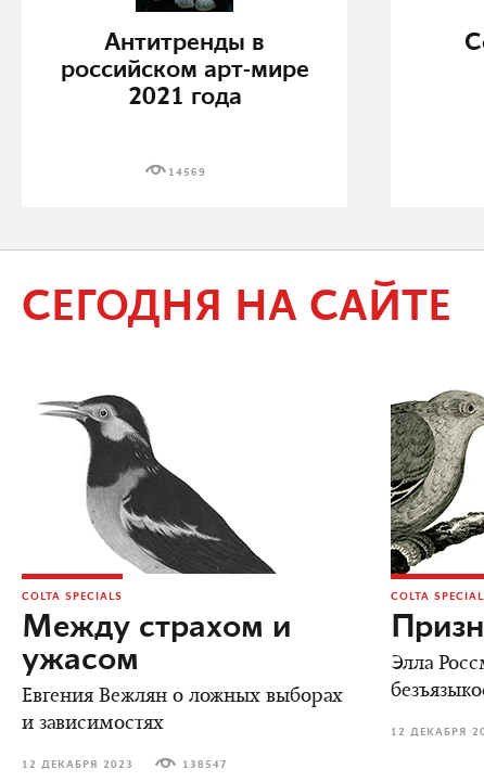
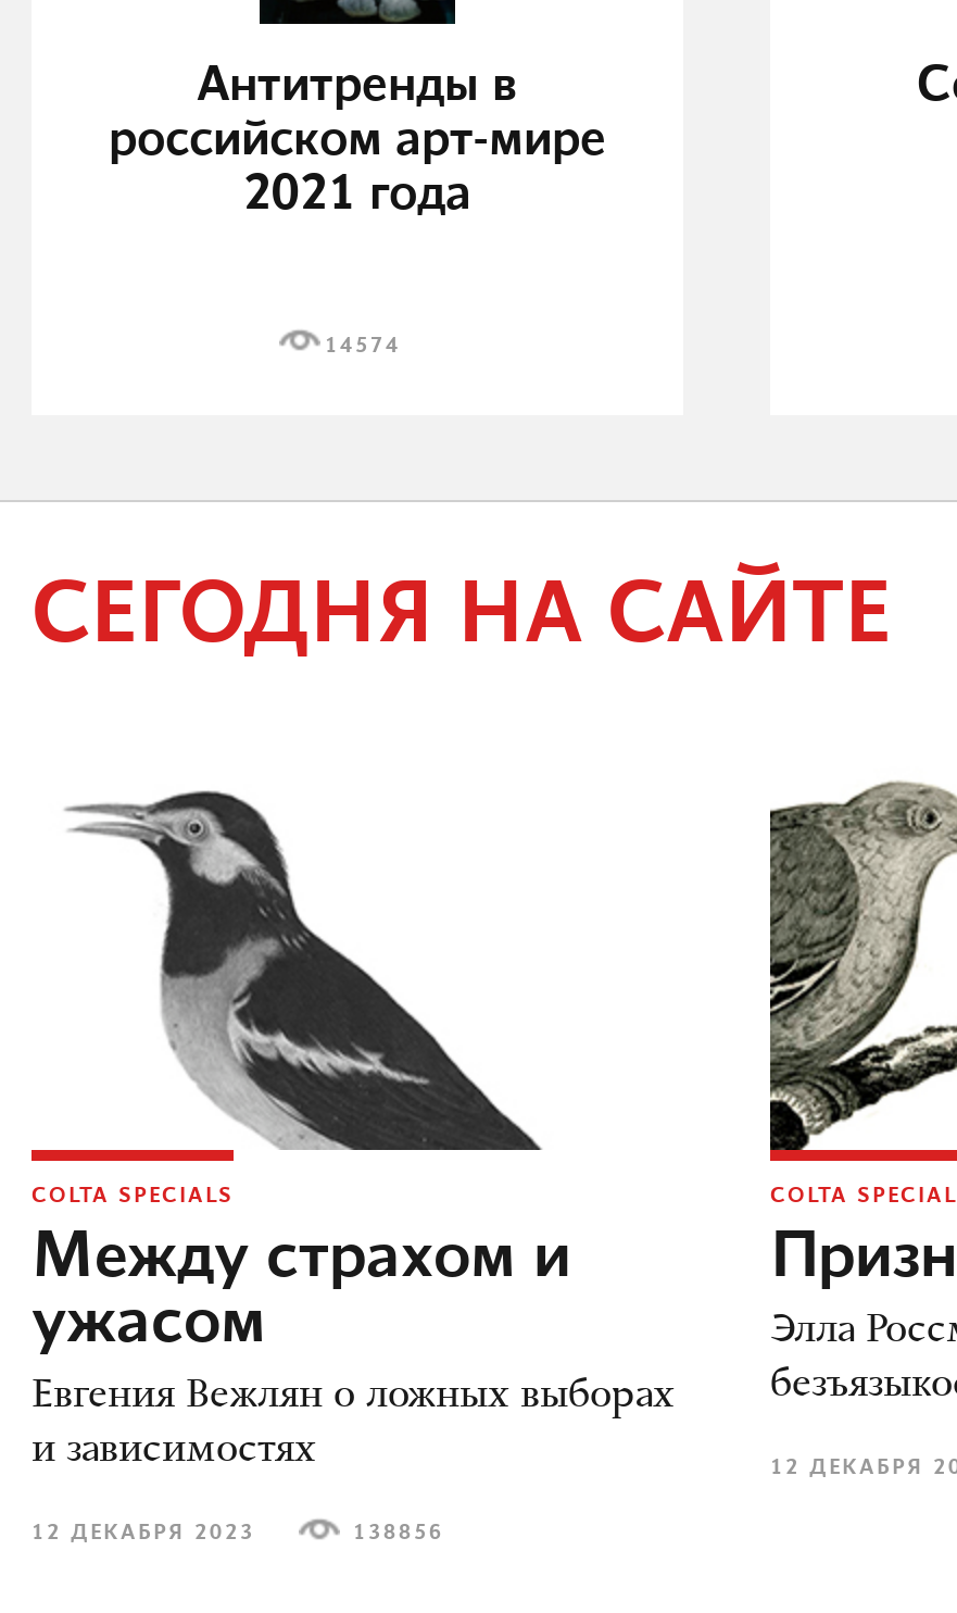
- 14569
+ 14574

- 138547
+ 138856
